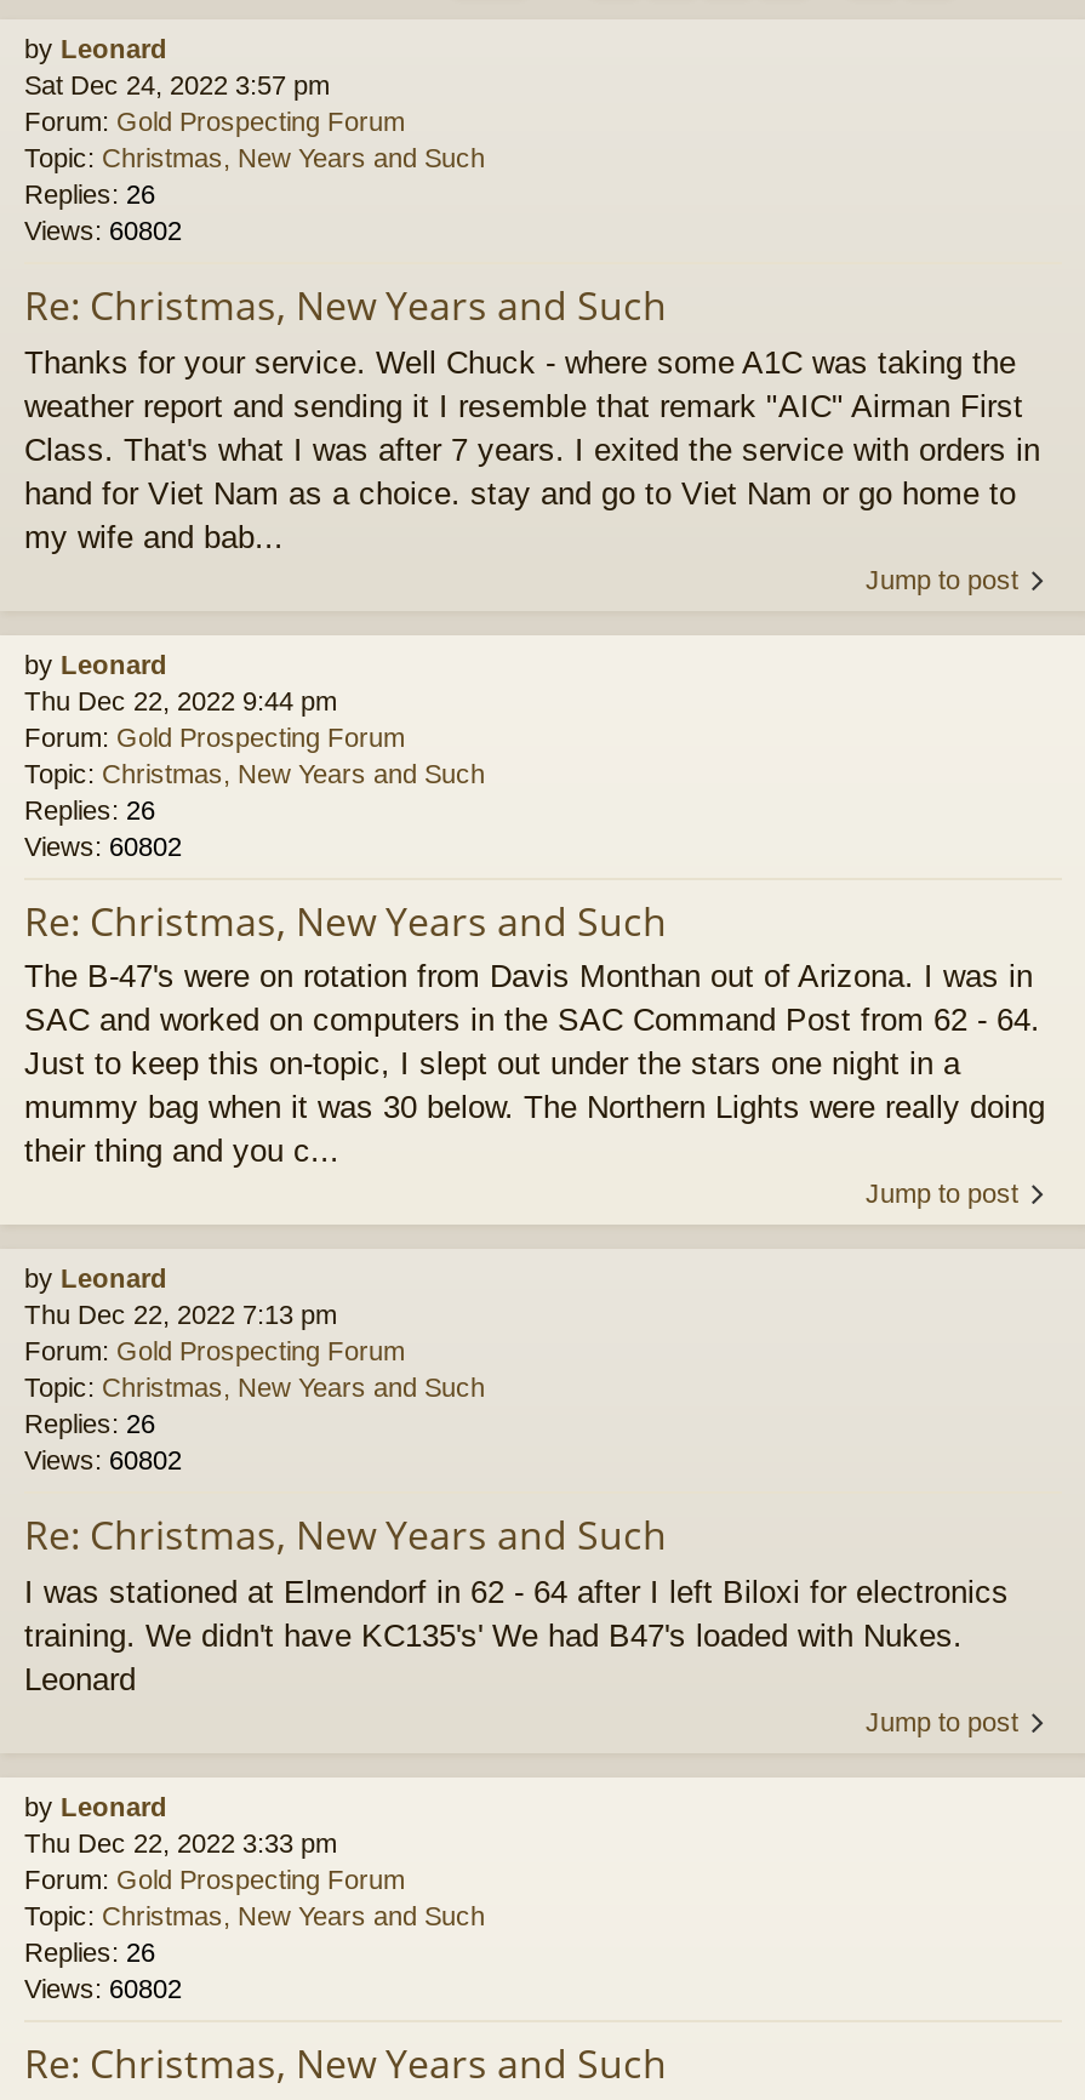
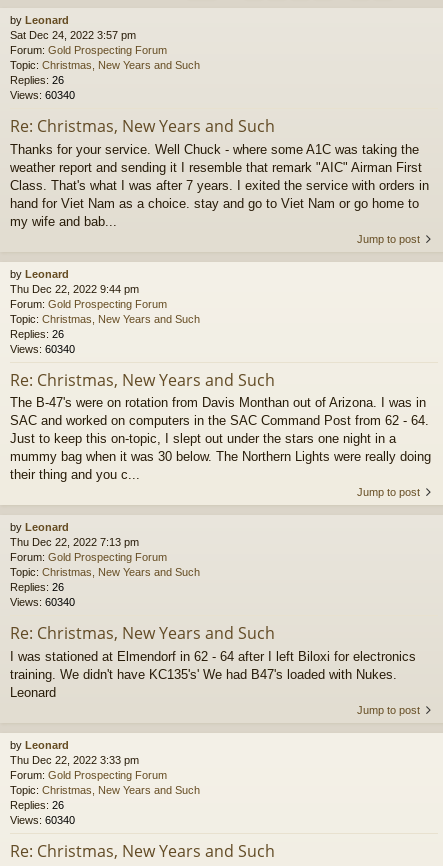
- Views: 60802
+ Views: 60340

- Views: 60802
+ Views: 60340

- Views: 60802
+ Views: 60340

- Views: 60802
+ Views: 60340
